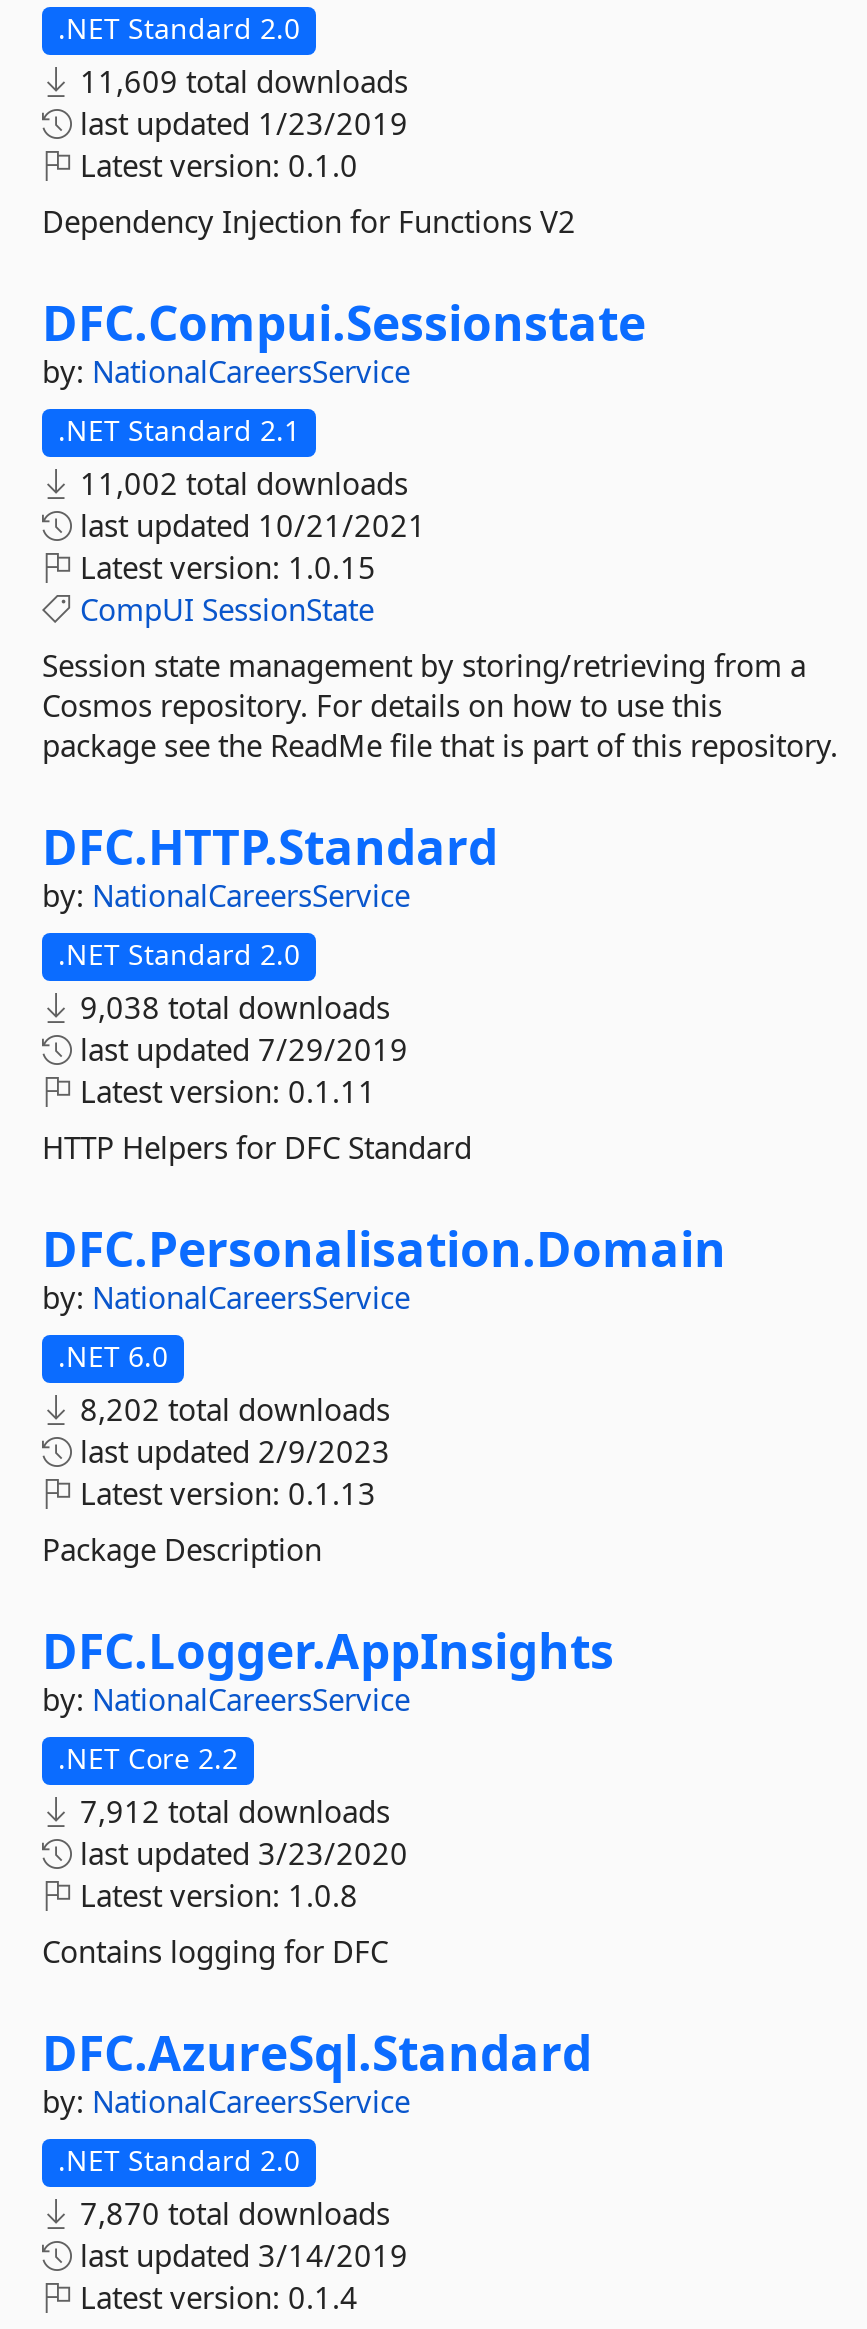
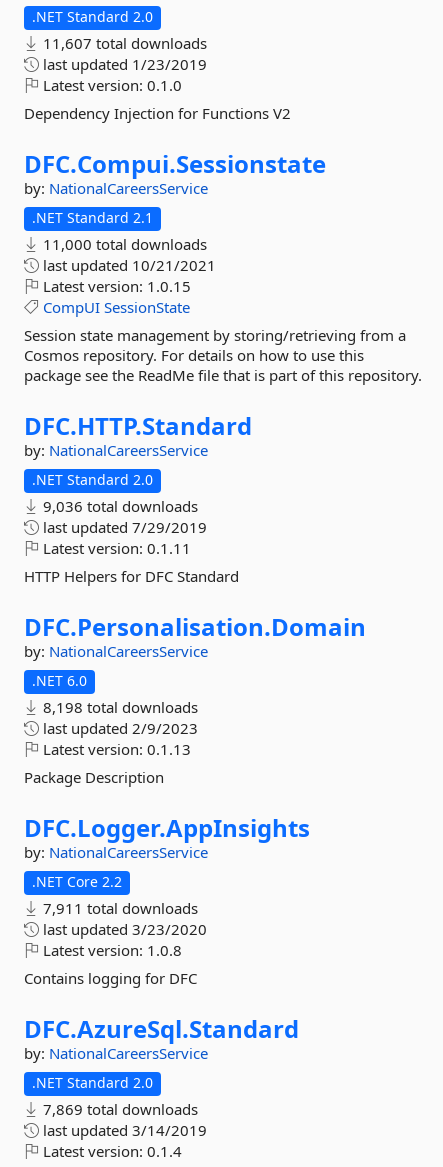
- 11,609 total downloads
+ 11,607 total downloads

- 11,002 total downloads
+ 11,000 total downloads

- 9,038 total downloads
+ 9,036 total downloads

- 8,202 total downloads
+ 8,198 total downloads

- 7,912 total downloads
+ 7,911 total downloads

- 7,870 total downloads
+ 7,869 total downloads
